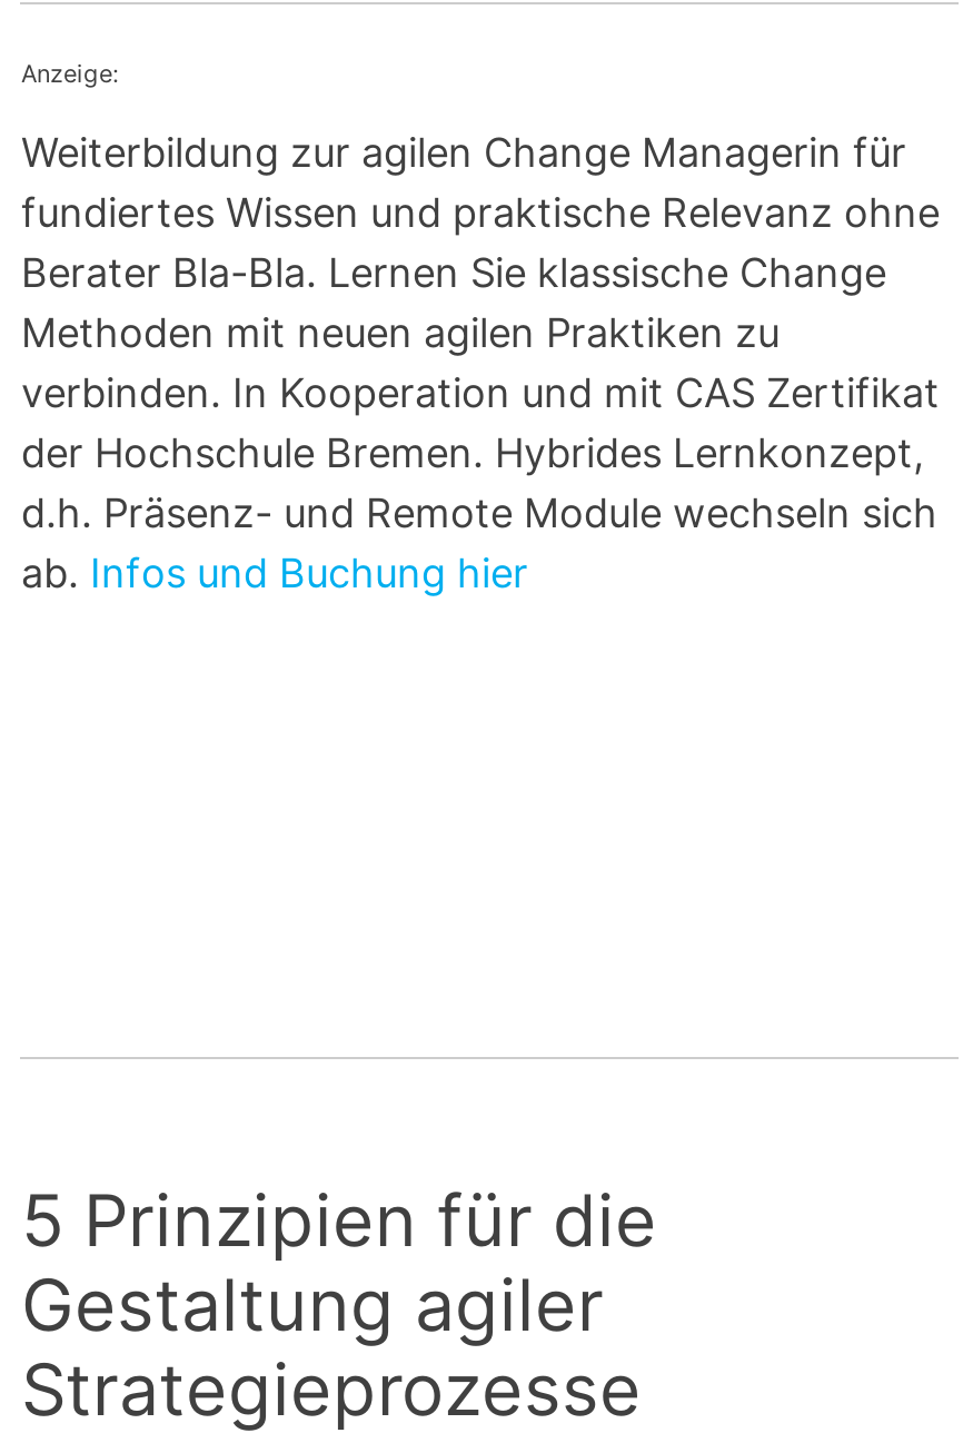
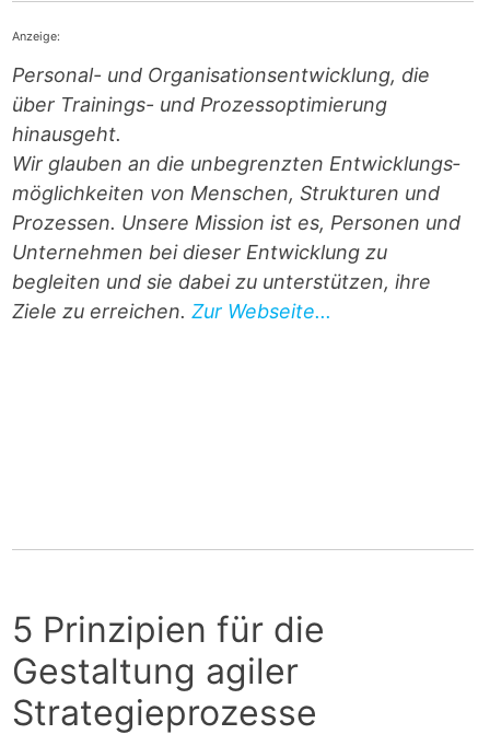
- Weiterbildung zur agilen Change Managerin für
- fundiertes Wissen und praktische Relevanz ohne
- Berater Bla-Bla. Lernen Sie klassische Change
- Methoden mit neuen agilen Praktiken zu
- verbinden. In Kooperation und mit CAS Zertifikat
- der Hochschule Bremen. Hybrides Lernkonzept,
- d.h. Präsenz- und Remote Module wechseln sich
- ab. Infos und Buchung hier
+ Personal- und Organisationsentwicklung, die
+ über Trainings- und Prozessoptimierung
+ hinausgeht.
+ Wir glauben an die unbegrenzten Entwicklungs
+ möglichkeiten von Menschen, Strukturen und
+ Prozessen. Unsere Mission ist es, Personen und
+ Unternehmen bei dieser Entwicklung zu
+ begleiten und sie dabei zu unterstützen, ihre
+ Ziele zu erreichen. Zur Webseite...
